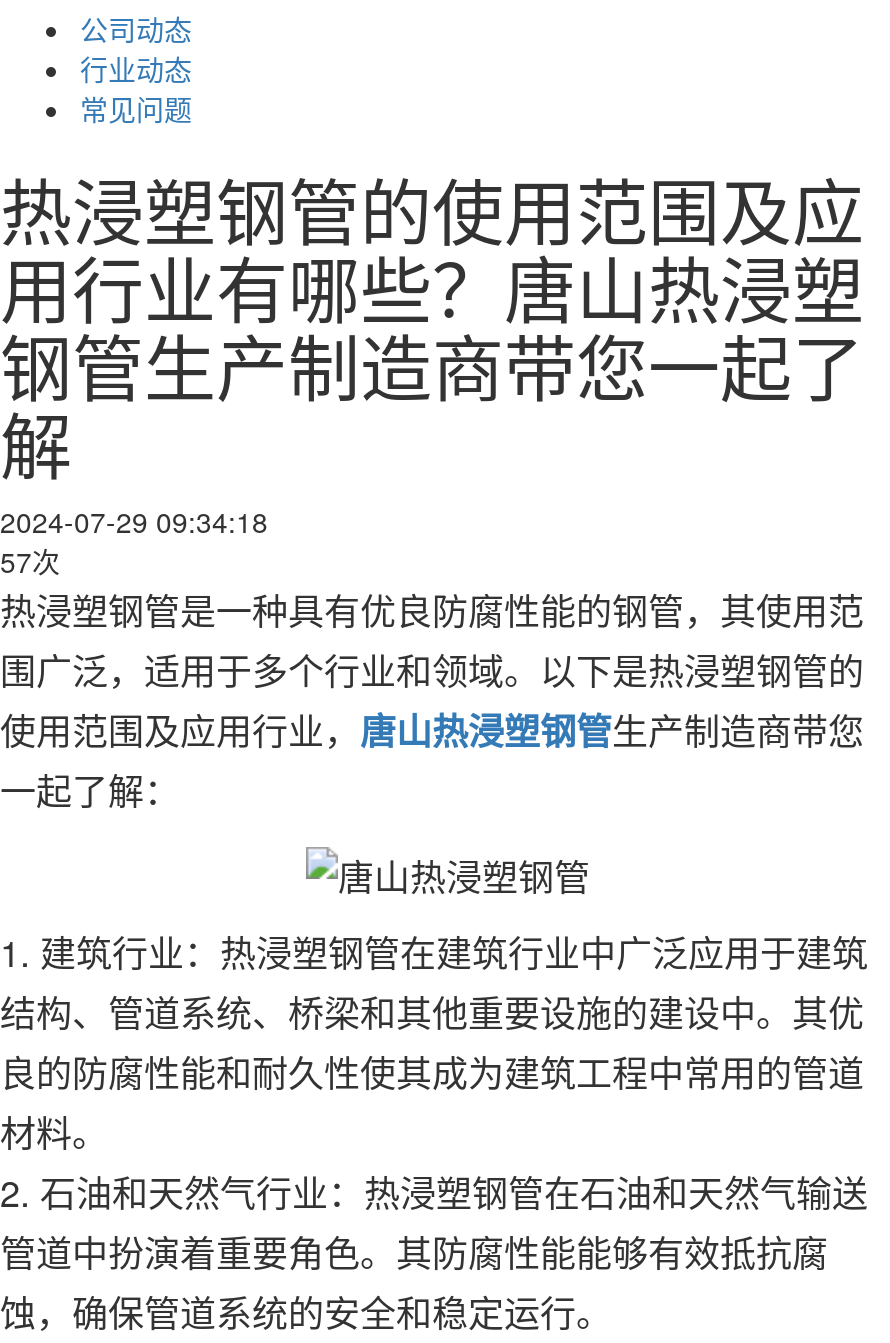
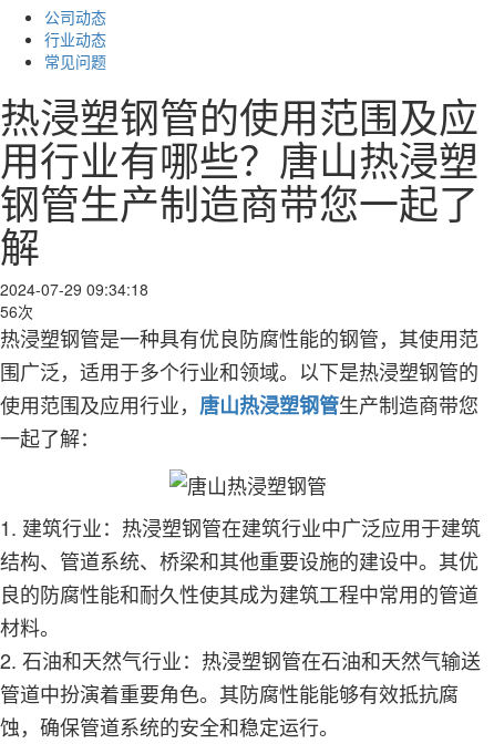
- 57次
+ 56次
